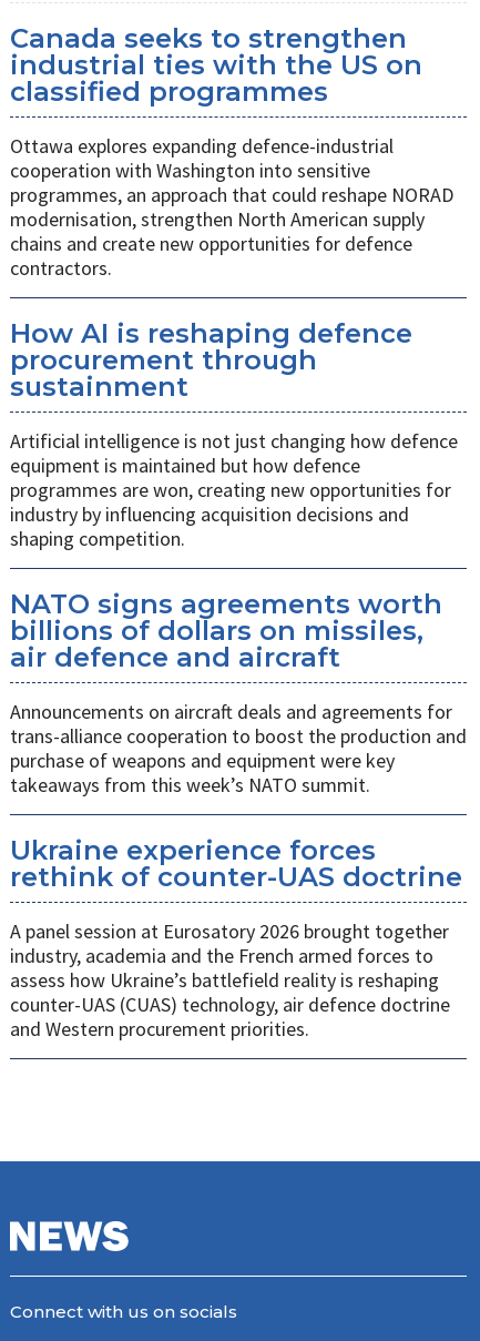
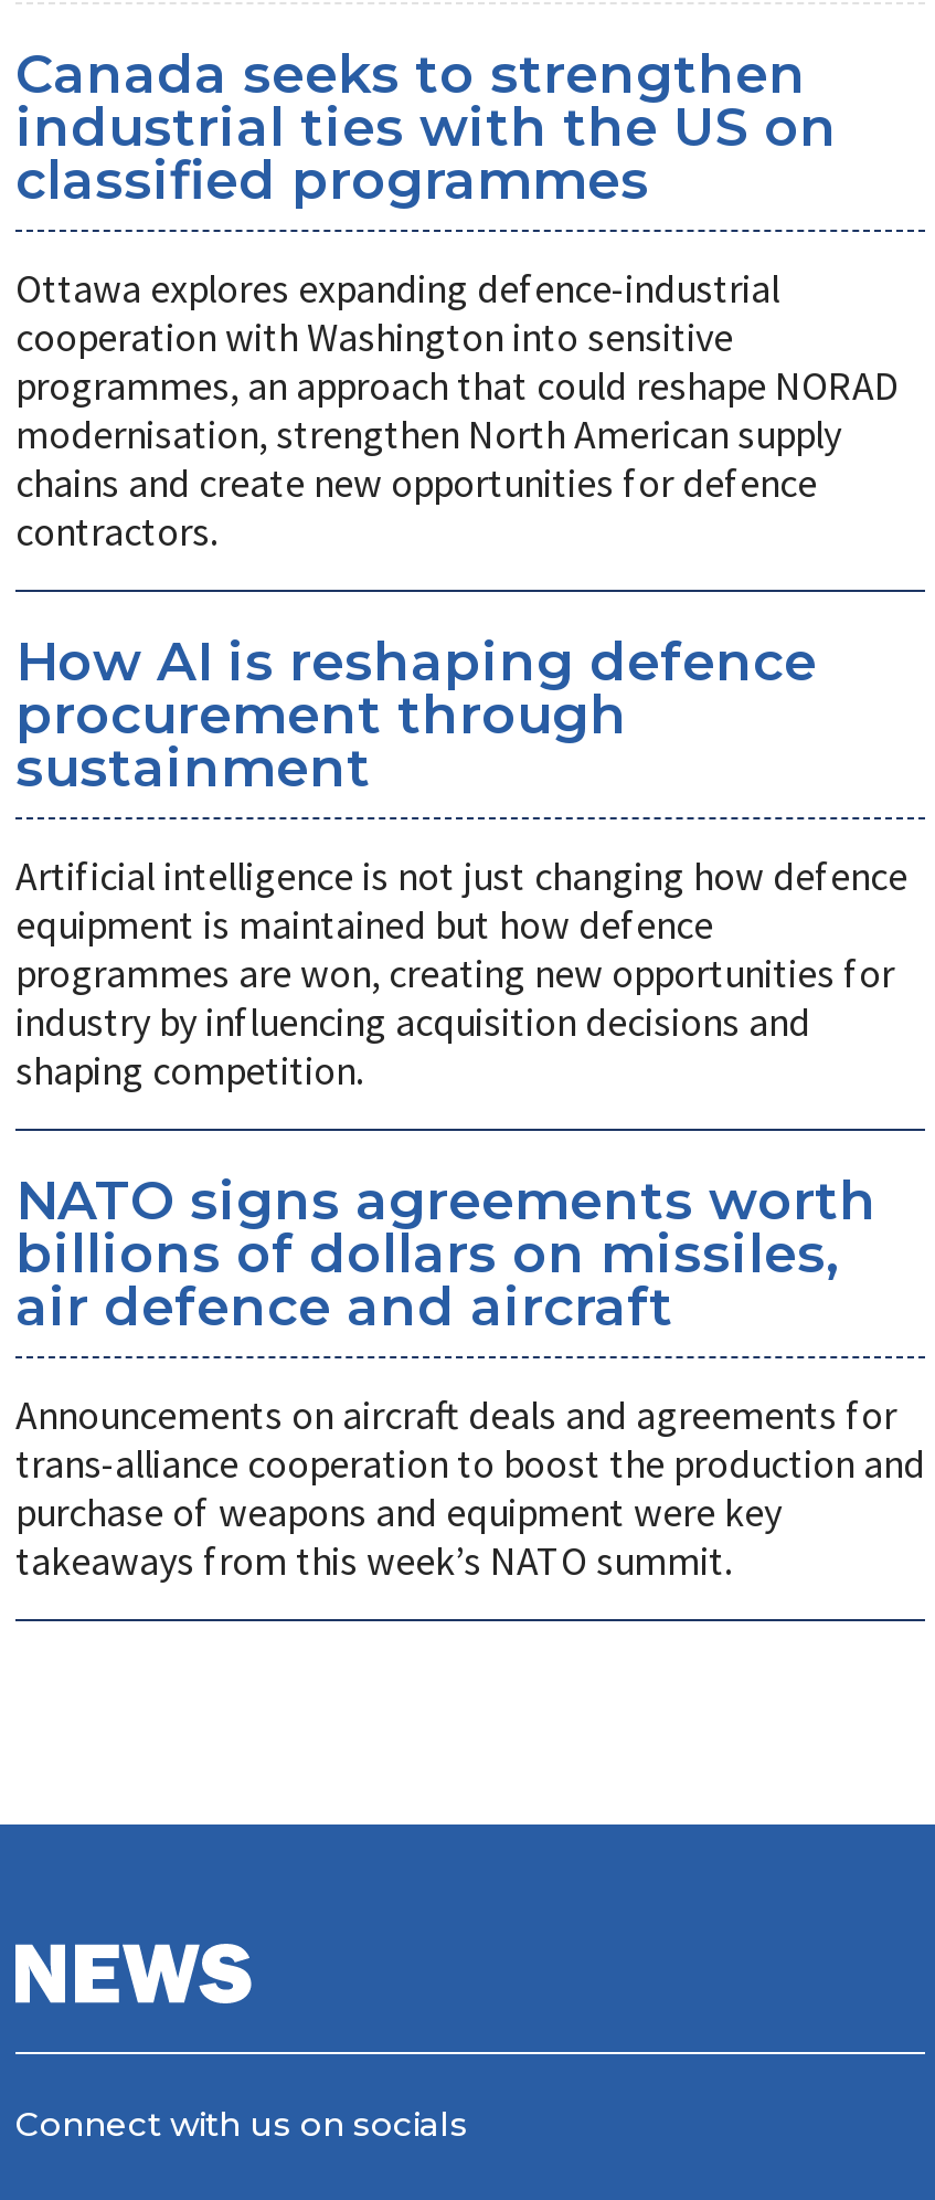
- Ukraine experience forces
- rethink of counter-UAS doctrine
- A panel session at Eurosatory 2026 brought together
- industry, academia and the French armed forces to
- assess how Ukraine’s battlefield reality is reshaping
- counter-UAS (CUAS) technology, air defence doctrine
- and Western procurement priorities.
